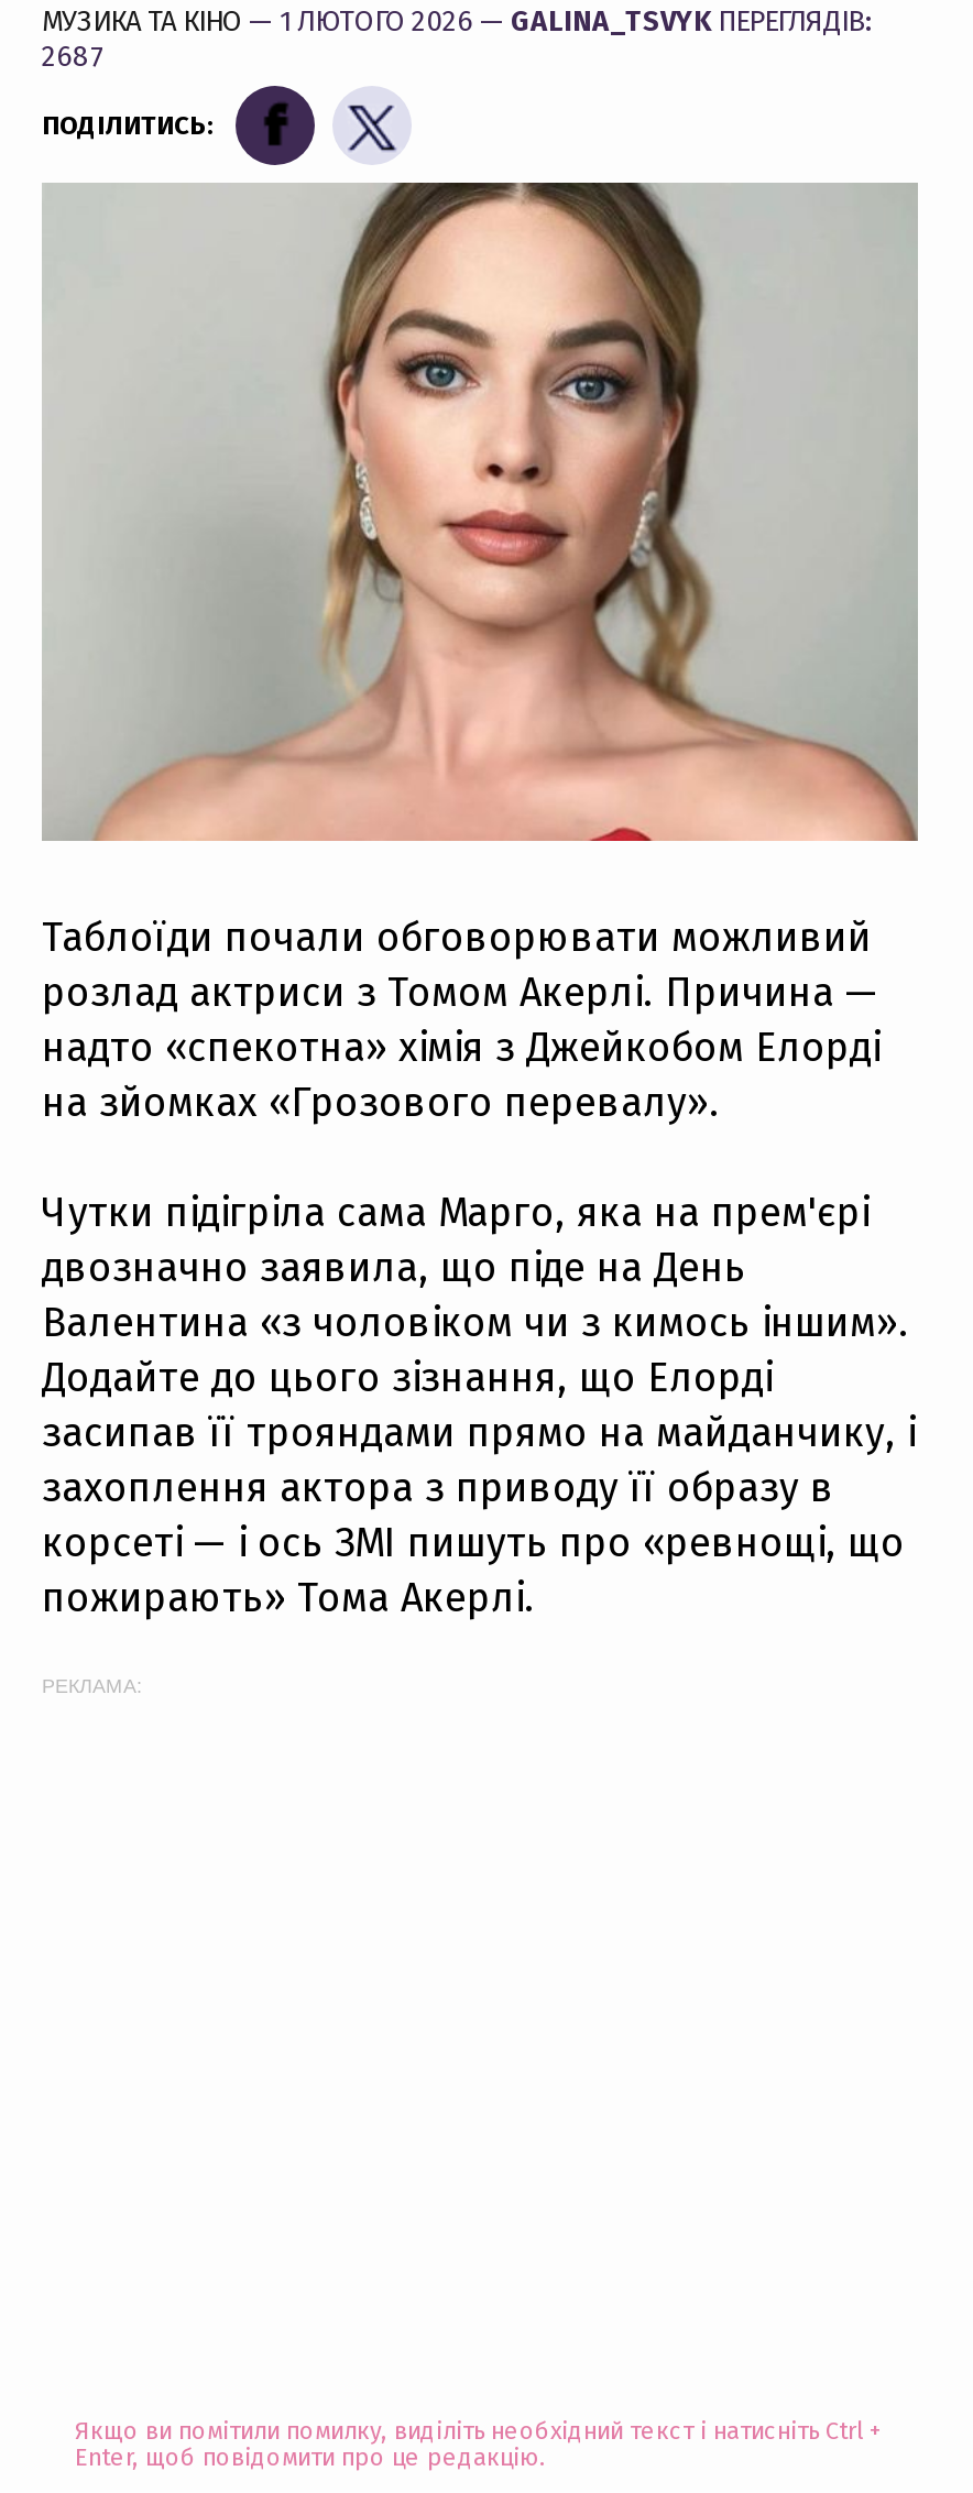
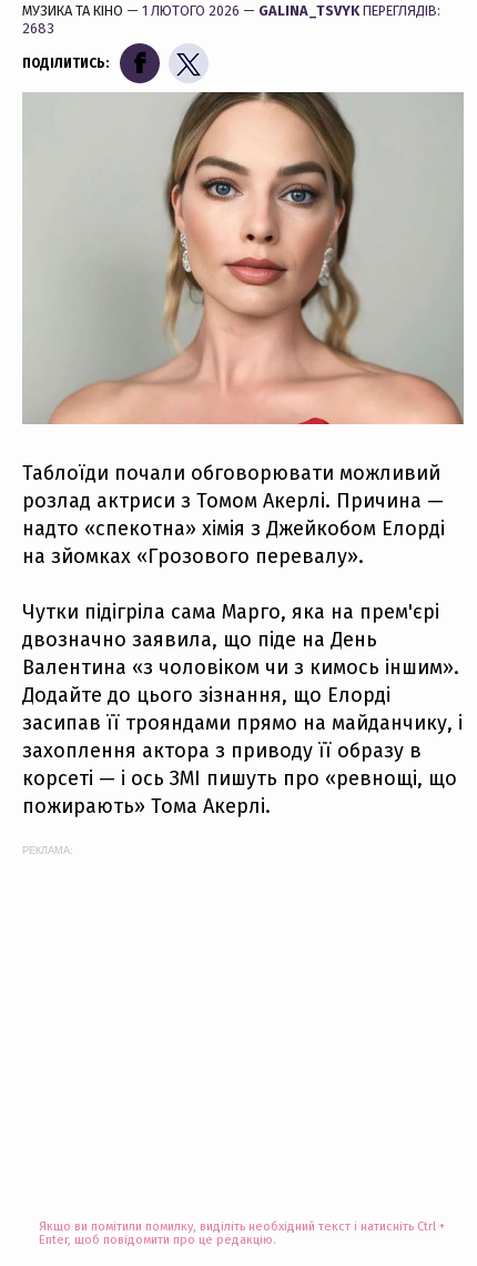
- 2687
+ 2683
